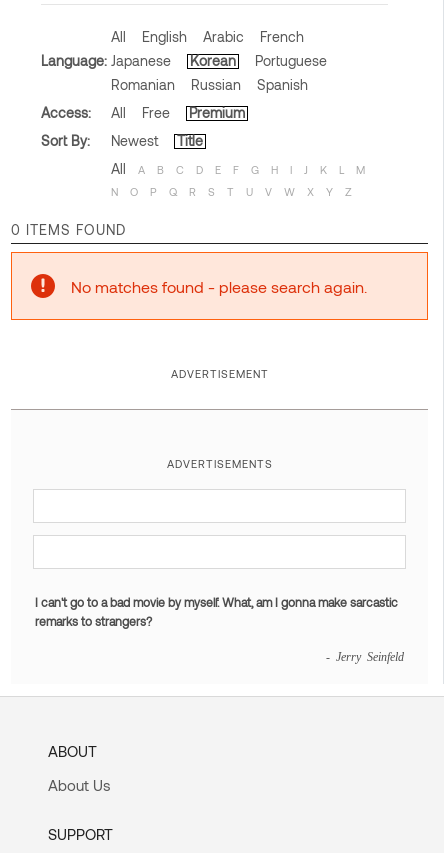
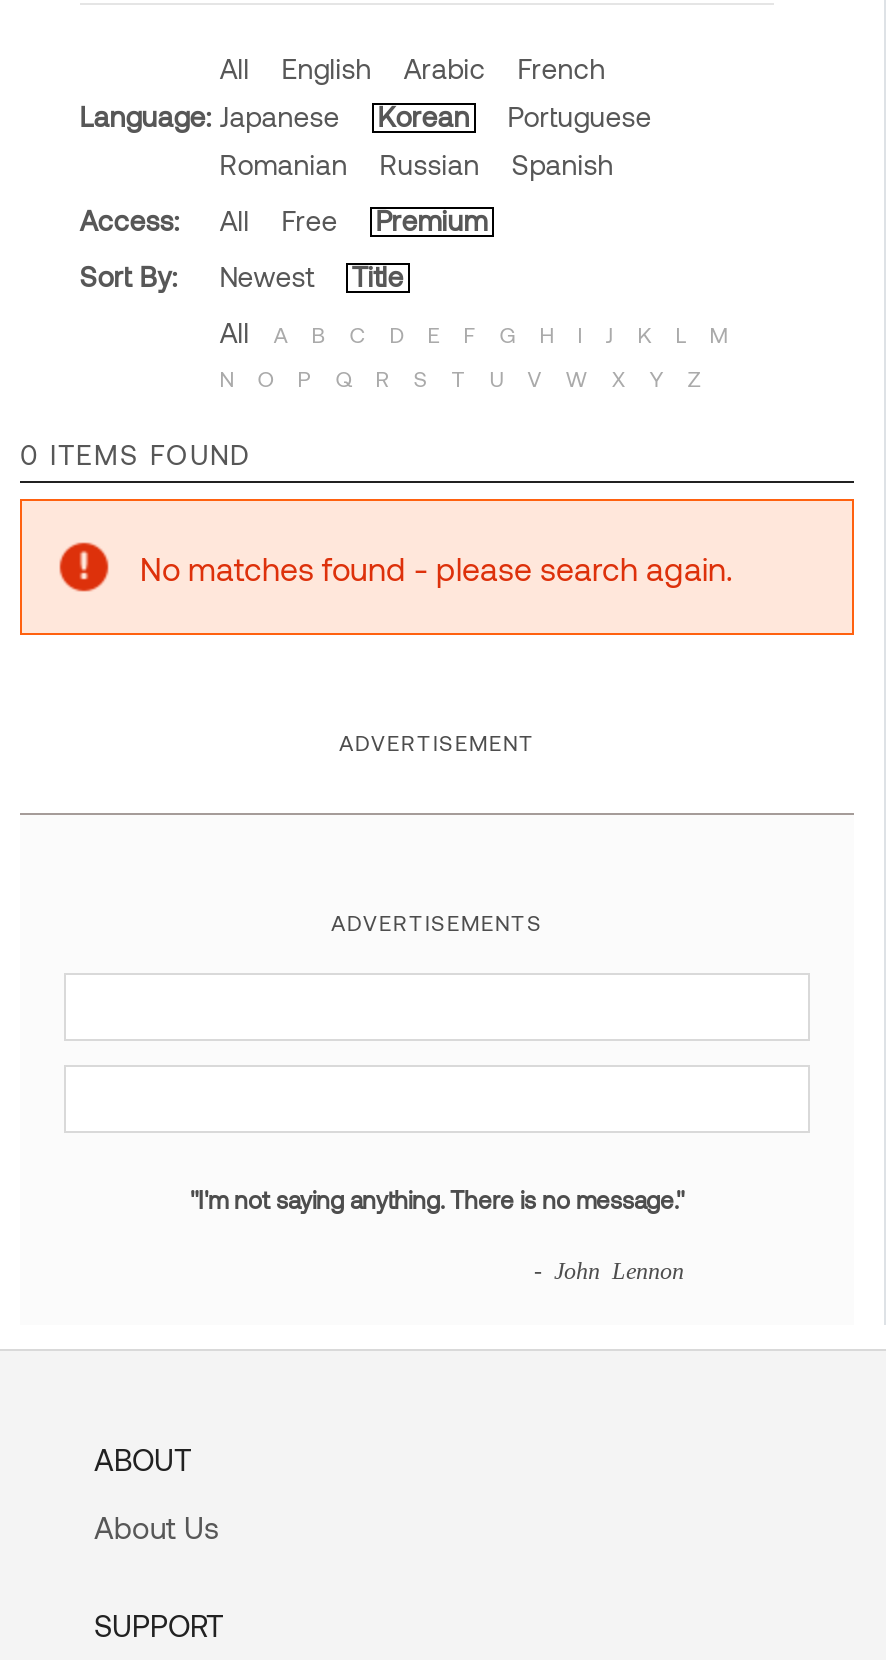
- I can't go to a bad movie by myself. What, am I gonna make sarcastic
- remarks to strangers?
+ "I'm not saying anything. There is no message."

- - Jerry Seinfeld
+ - John Lennon
